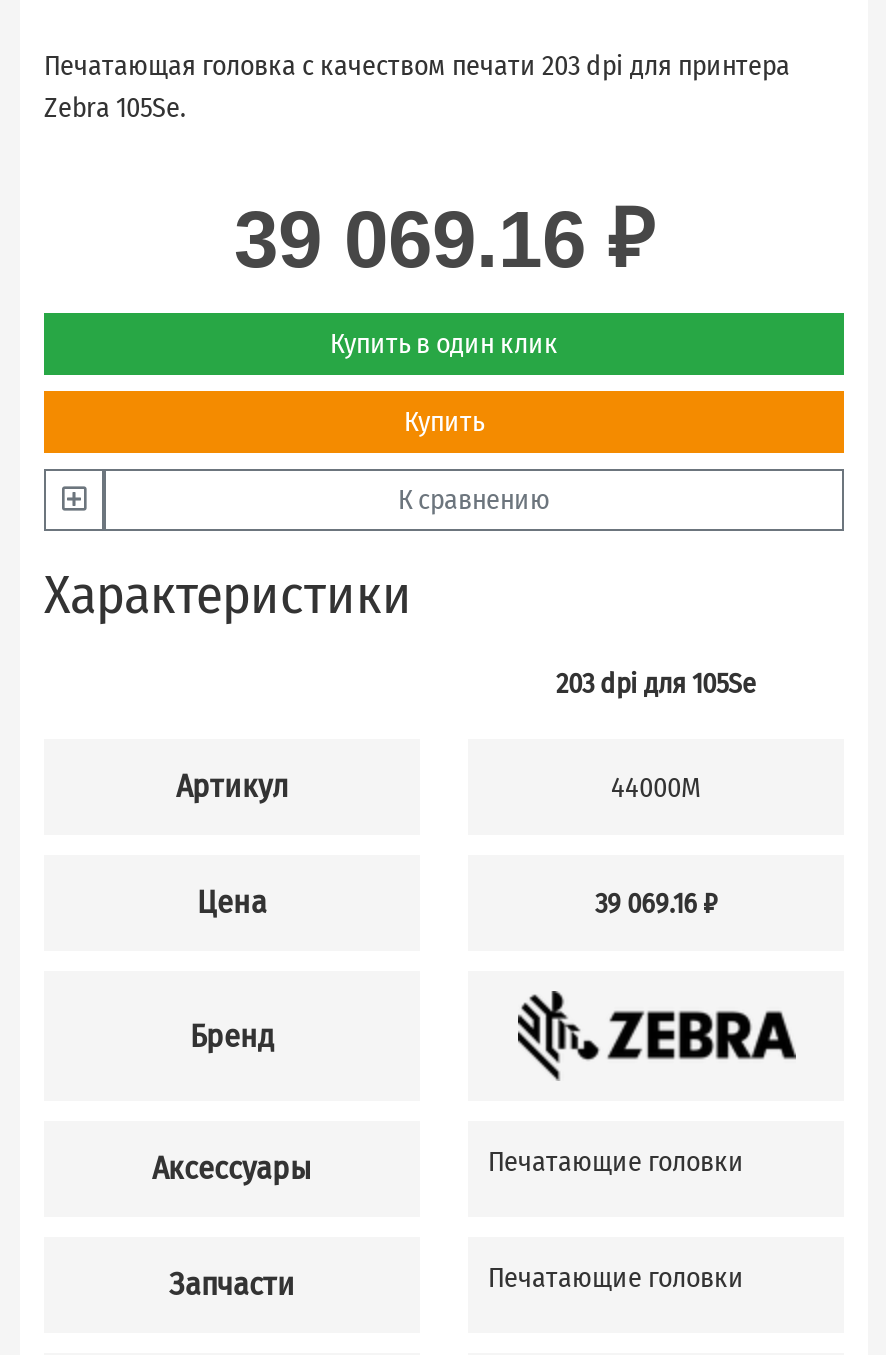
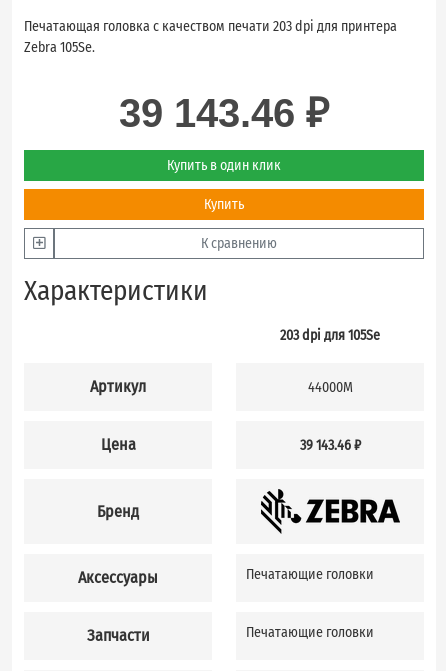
- 39 069.16 ₽
+ 39 143.46 ₽

- 39 069.16 ₽
+ 39 143.46 ₽
